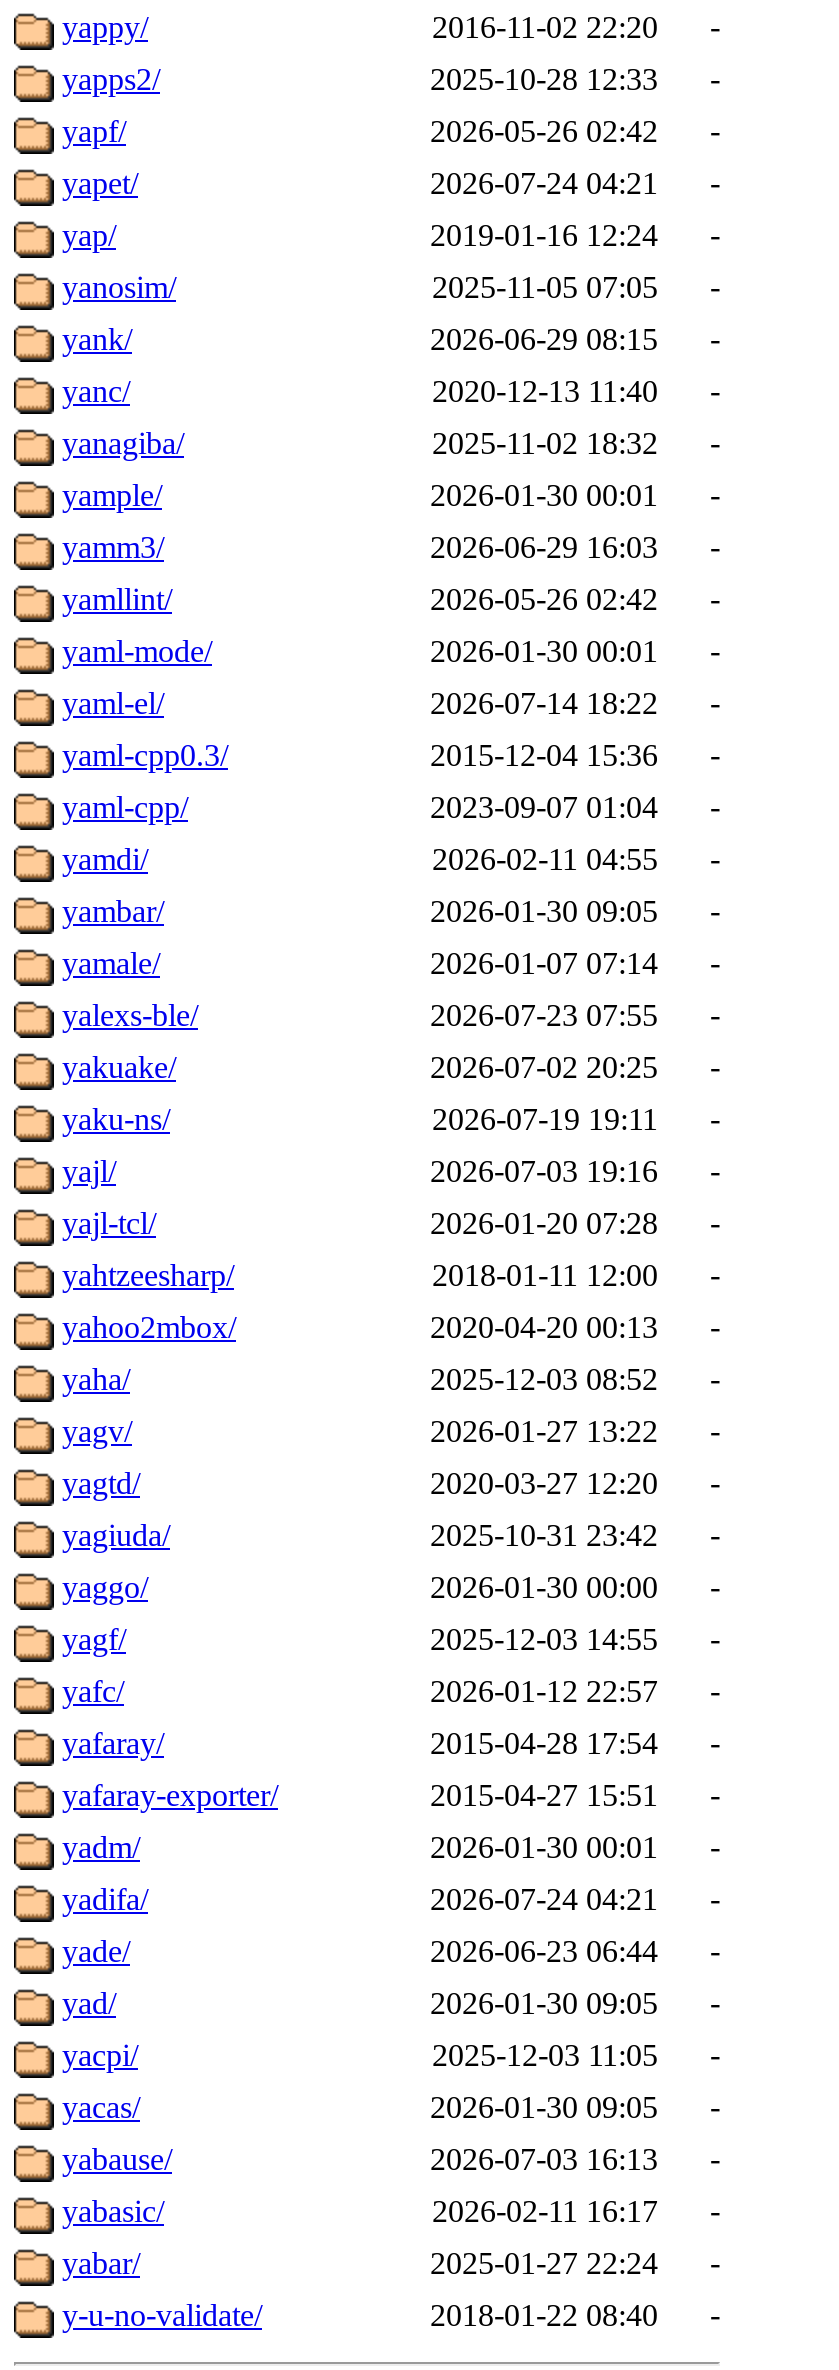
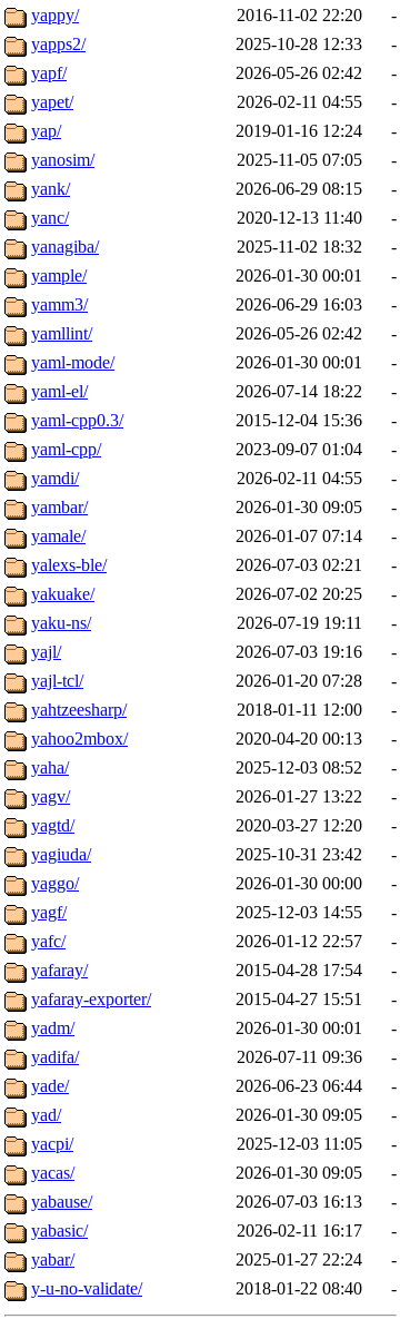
- 2026-07-24 04:21
+ 2026-02-11 04:55

- 2026-07-23 07:55
+ 2026-07-03 02:21

- 2026-07-24 04:21
+ 2026-07-11 09:36
